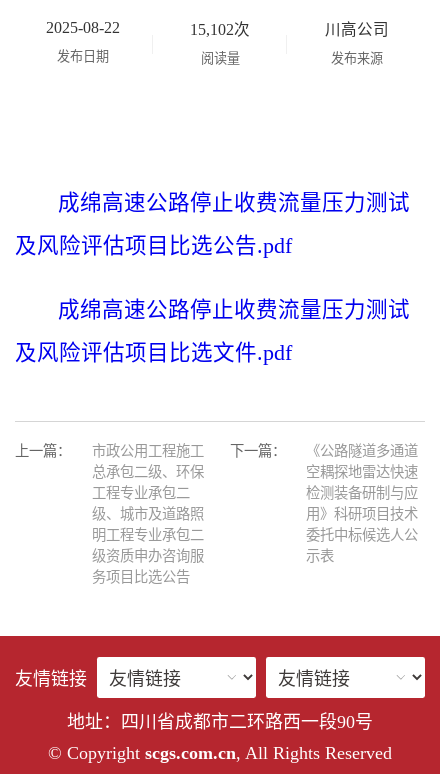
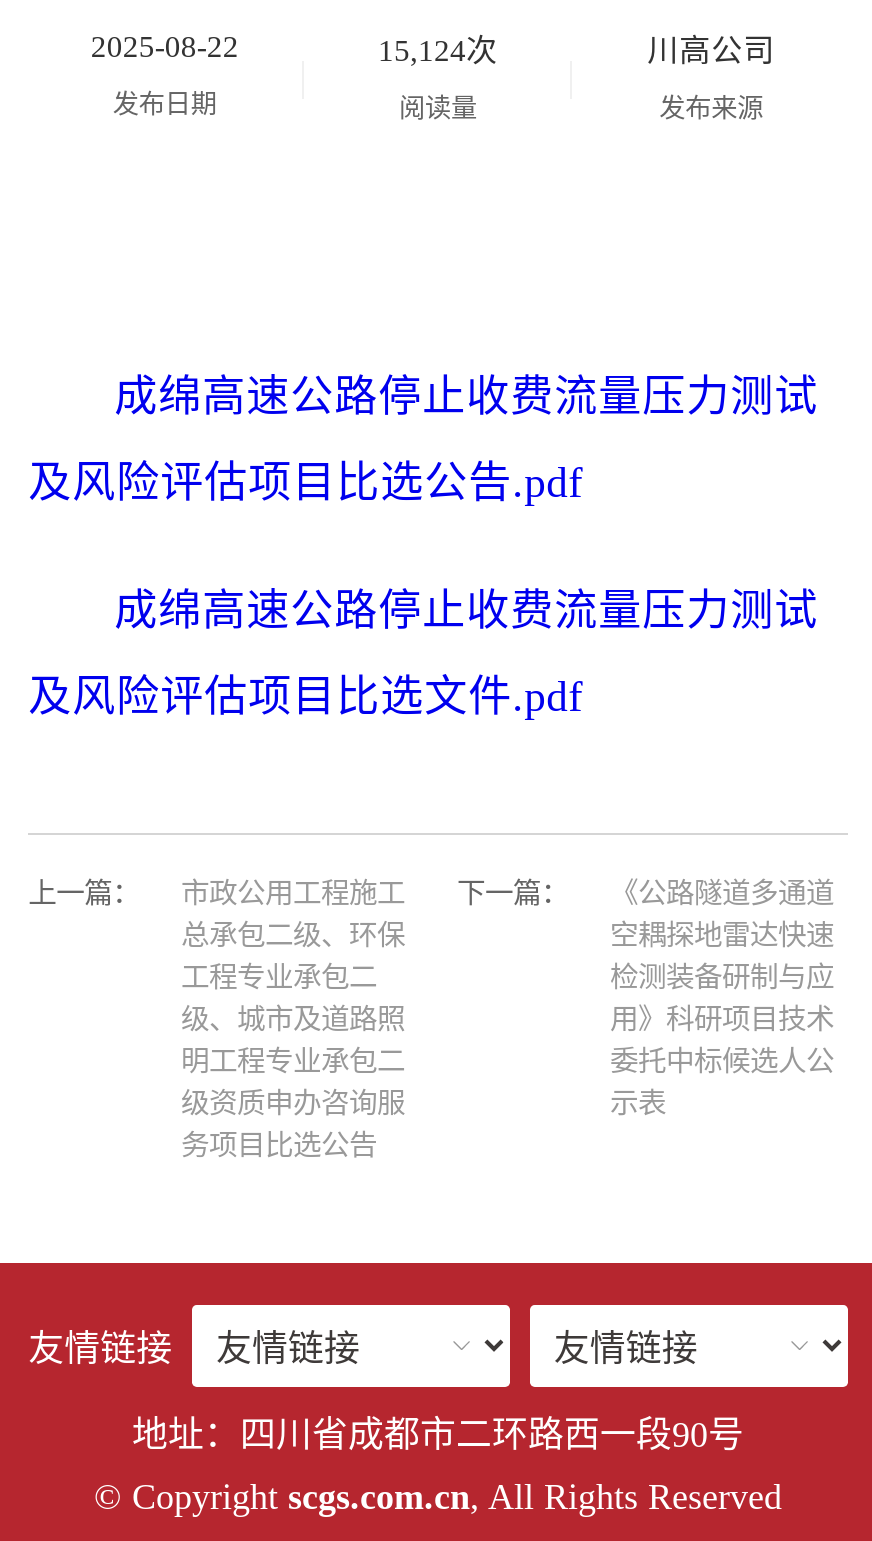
- 15,102次
+ 15,124次
